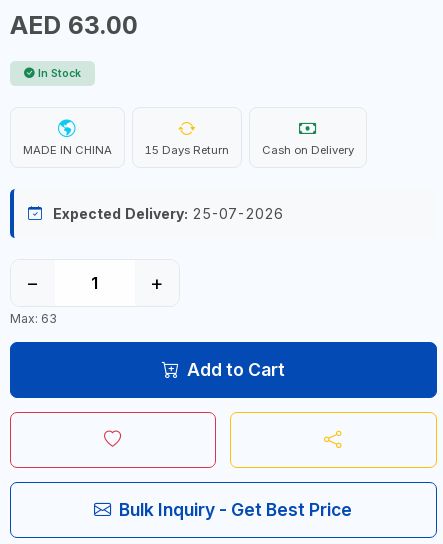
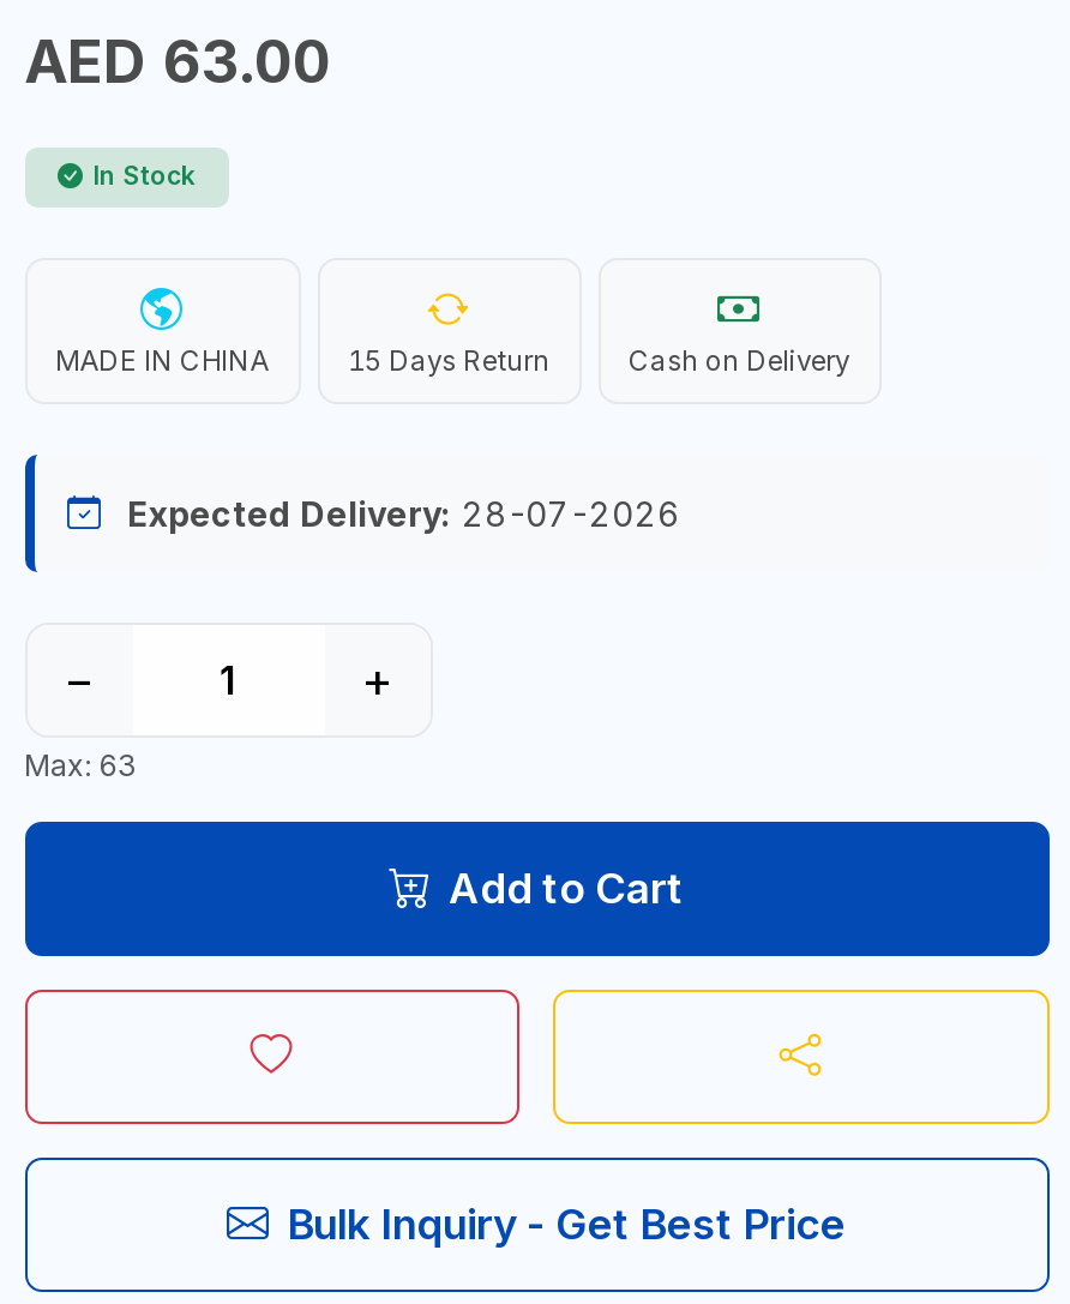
- Expected Delivery: 25-07-2026
+ Expected Delivery: 28-07-2026
